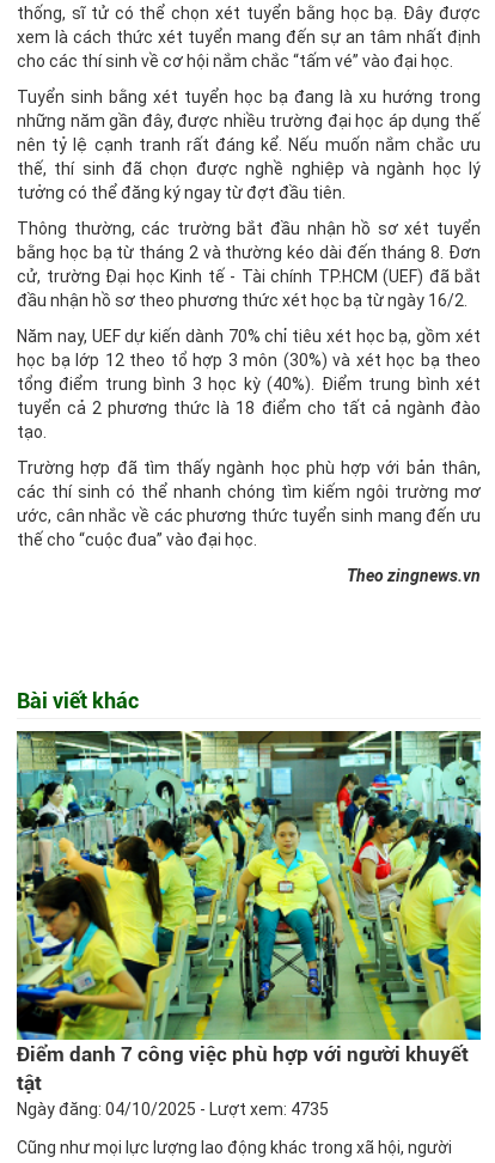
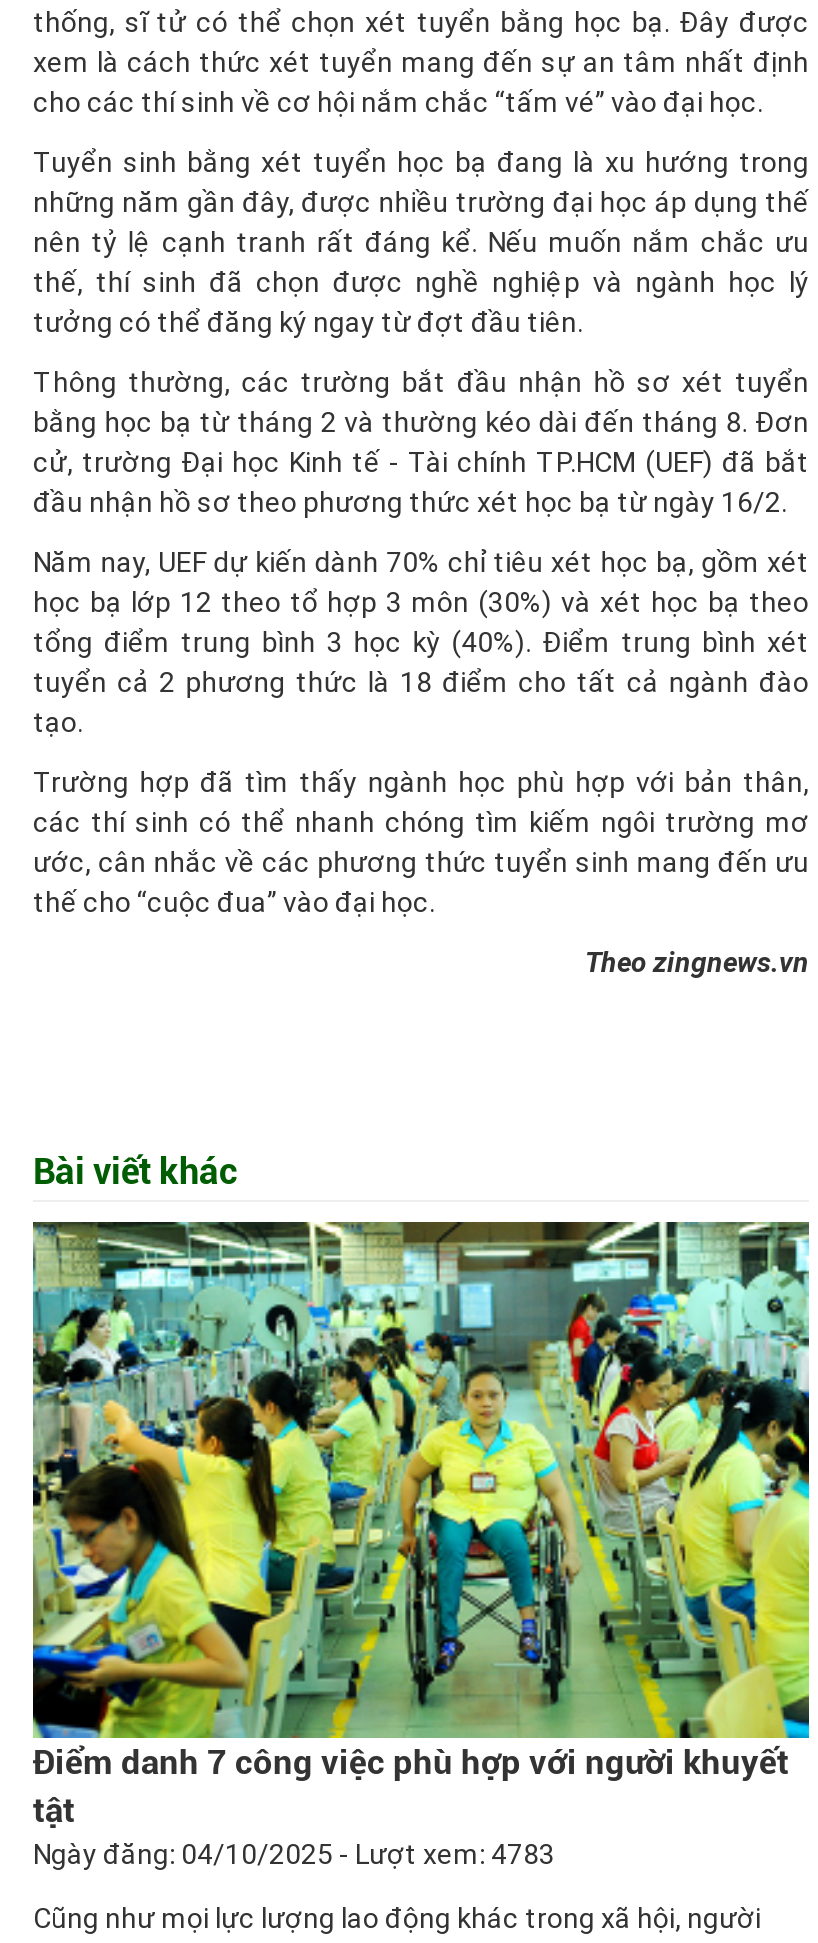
- Ngày đăng: 04/10/2025 - Lượt xem: 4735
+ Ngày đăng: 04/10/2025 - Lượt xem: 4783
